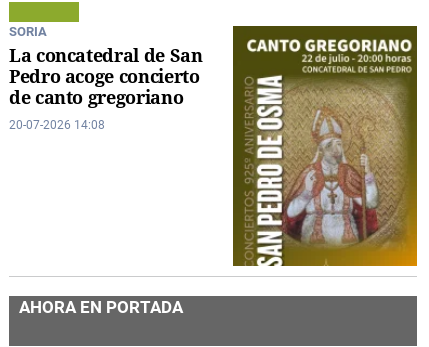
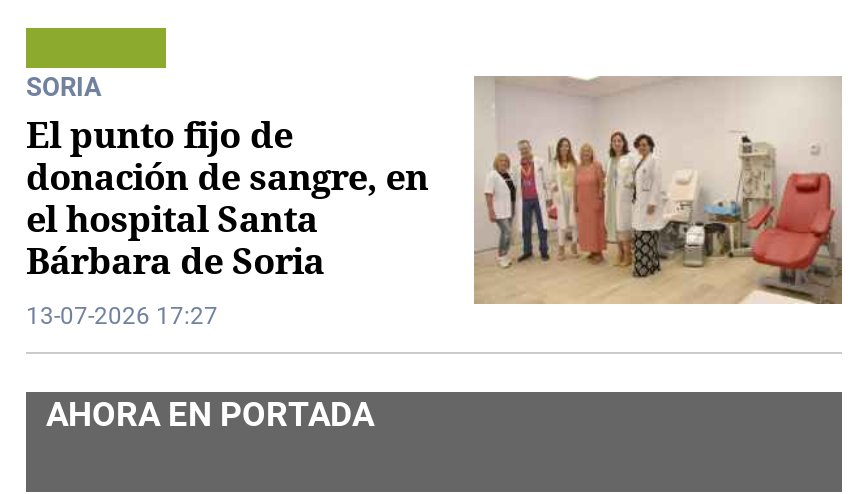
- [image]
- La concatedral de San
- Pedro acoge concierto
- de canto gregoriano
+ [image]
+ El punto fijo de
+ donación de sangre, en
+ el hospital Santa
+ Bárbara de Soria

- 20-07-2026 14:08
+ 13-07-2026 17:27
